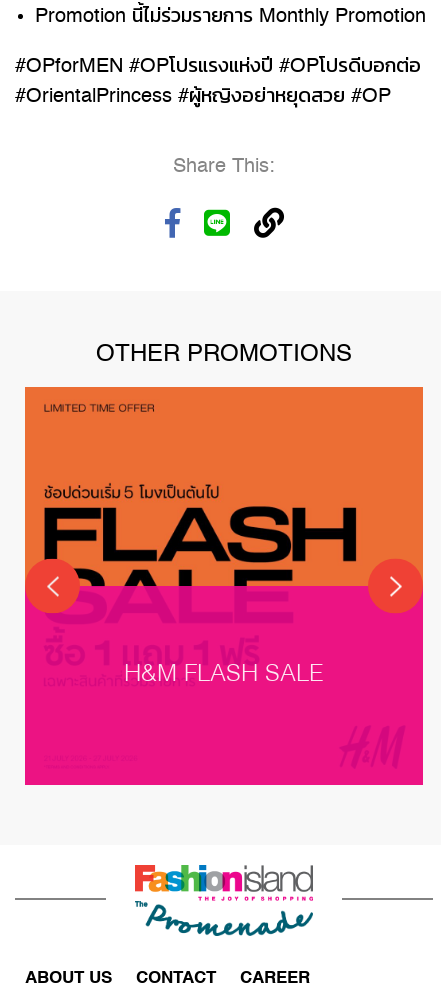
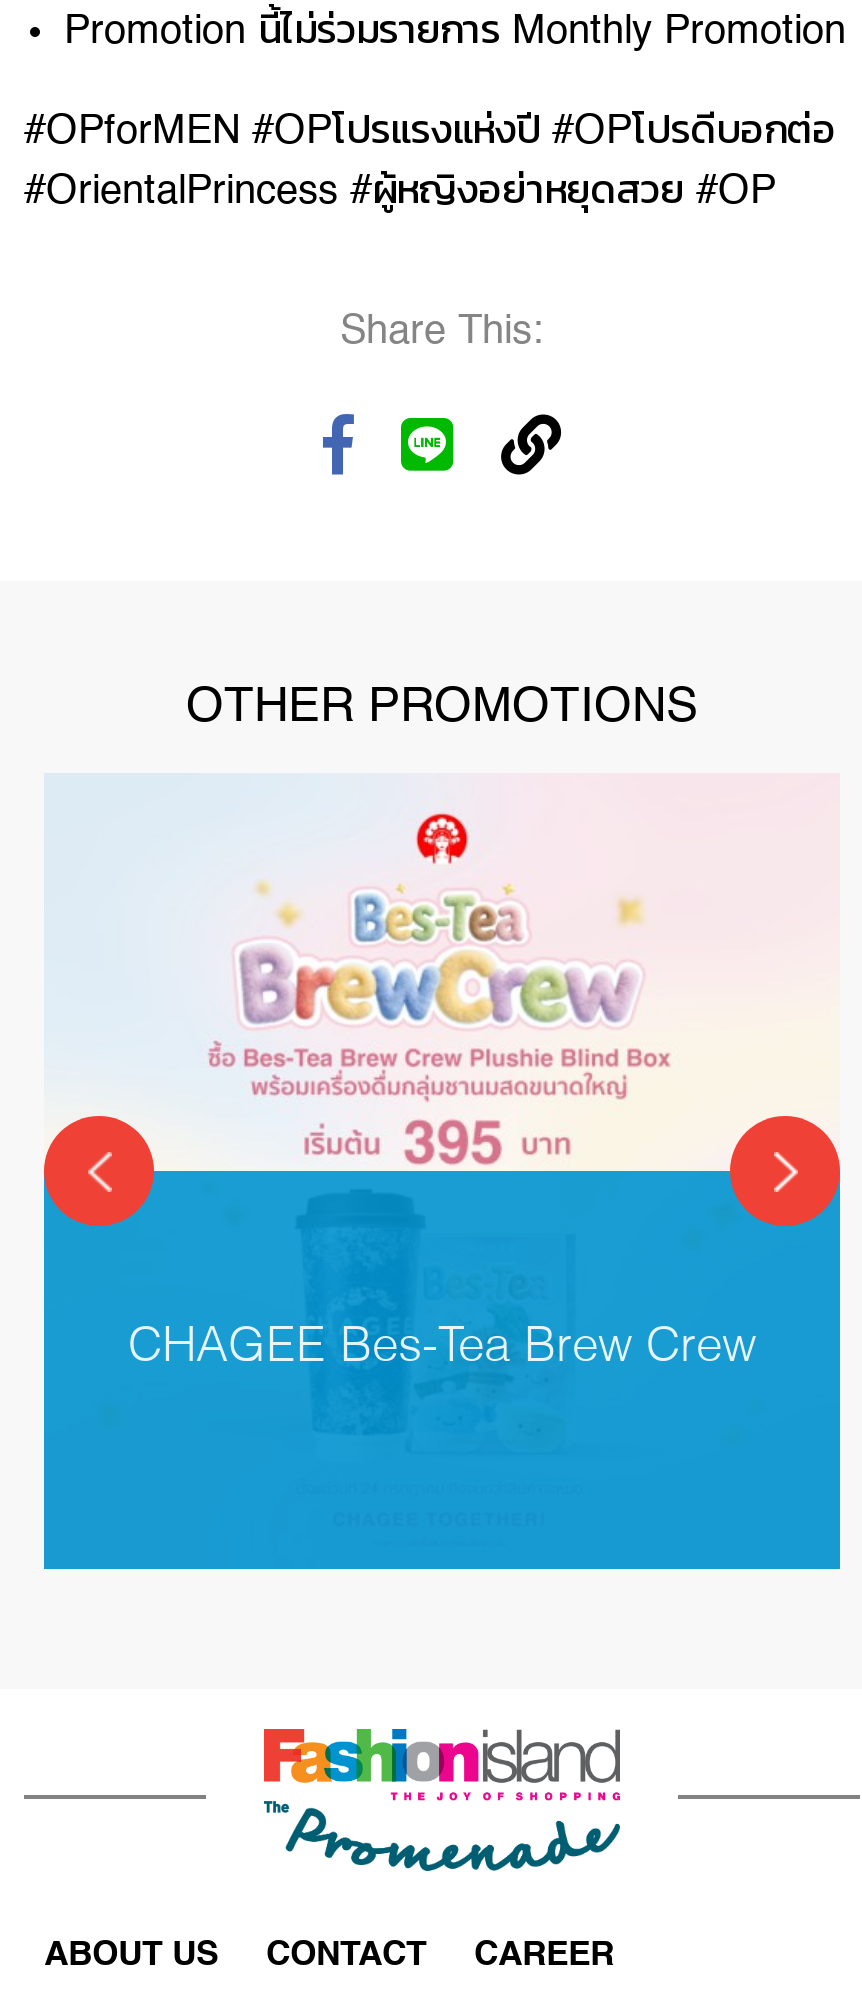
- [image]
- H&M FLASH SALE
+ [image]
+ CHAGEE Bes-Tea Brew Crew
